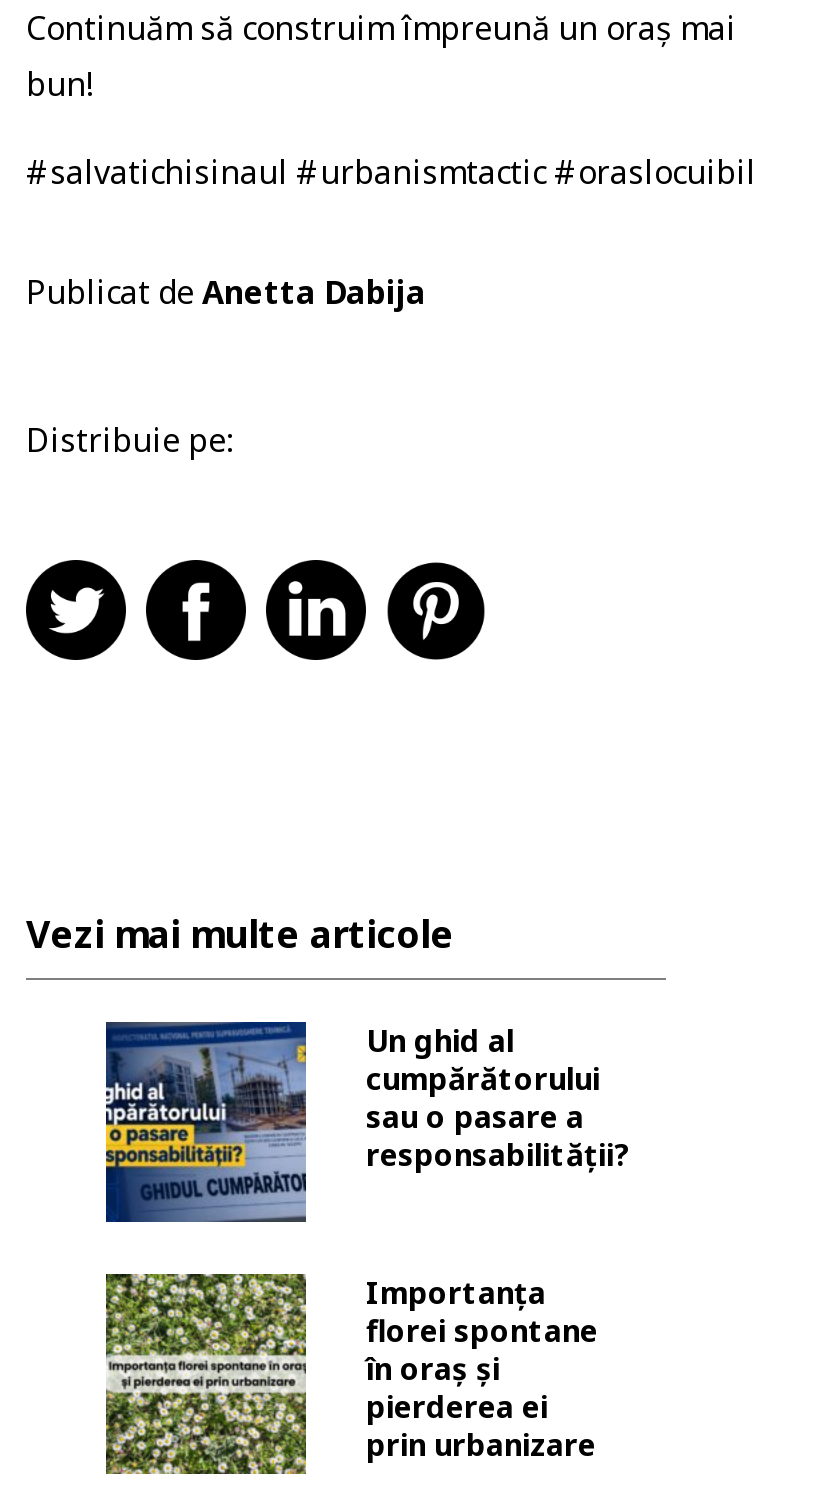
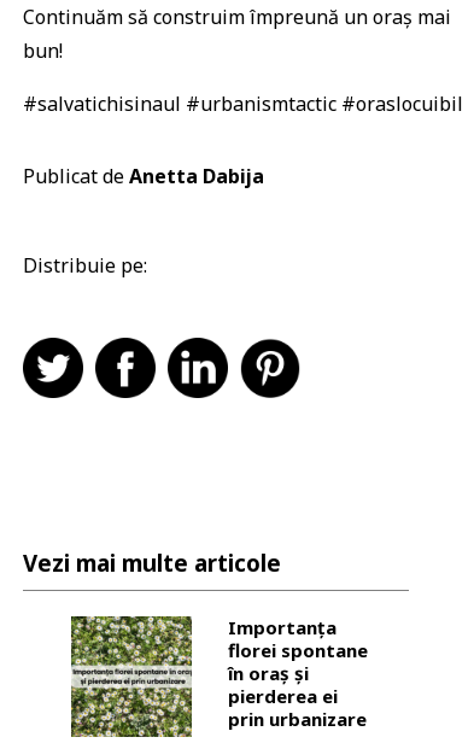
- [image]
- Un ghid al
- cumpărătorului
- sau o pasare a
- responsabilității?
